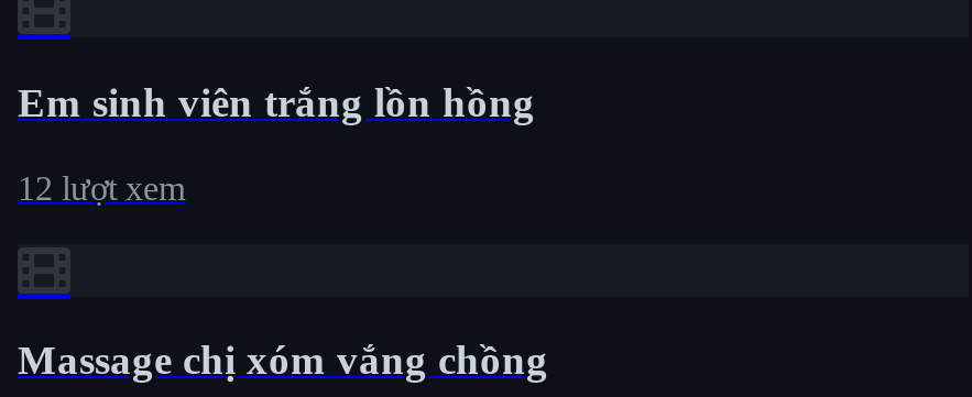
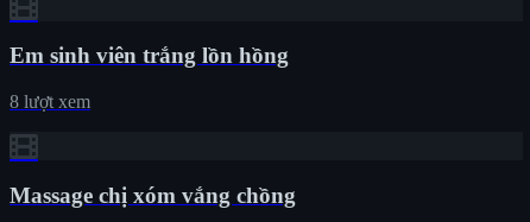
- 12 lượt xem
+ 8 lượt xem
